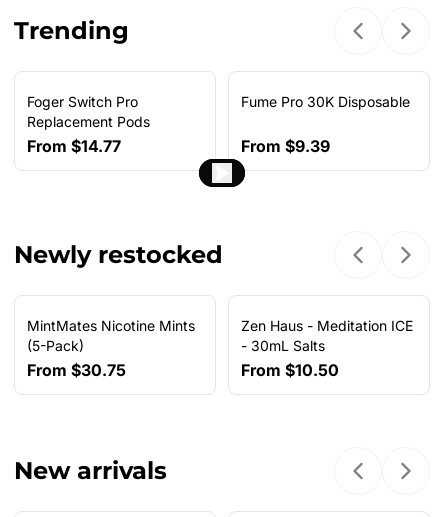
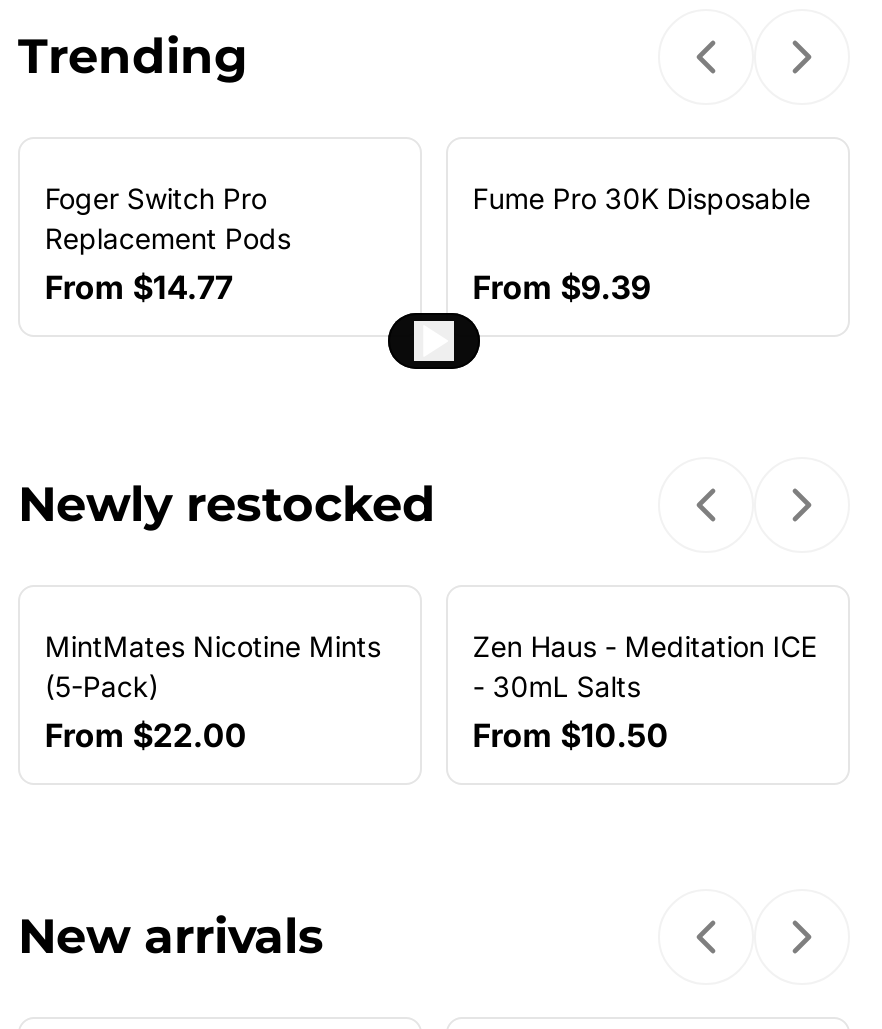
- From $30.75
+ From $22.00
